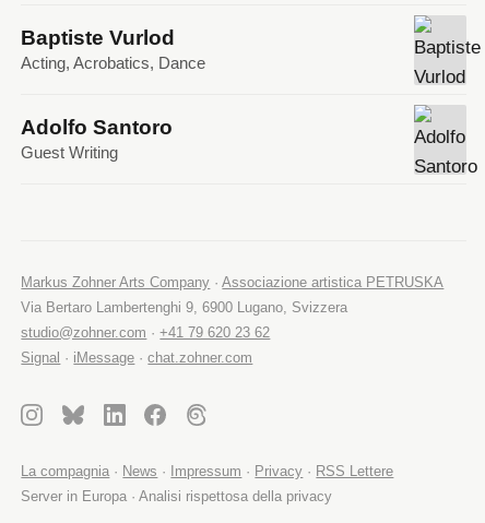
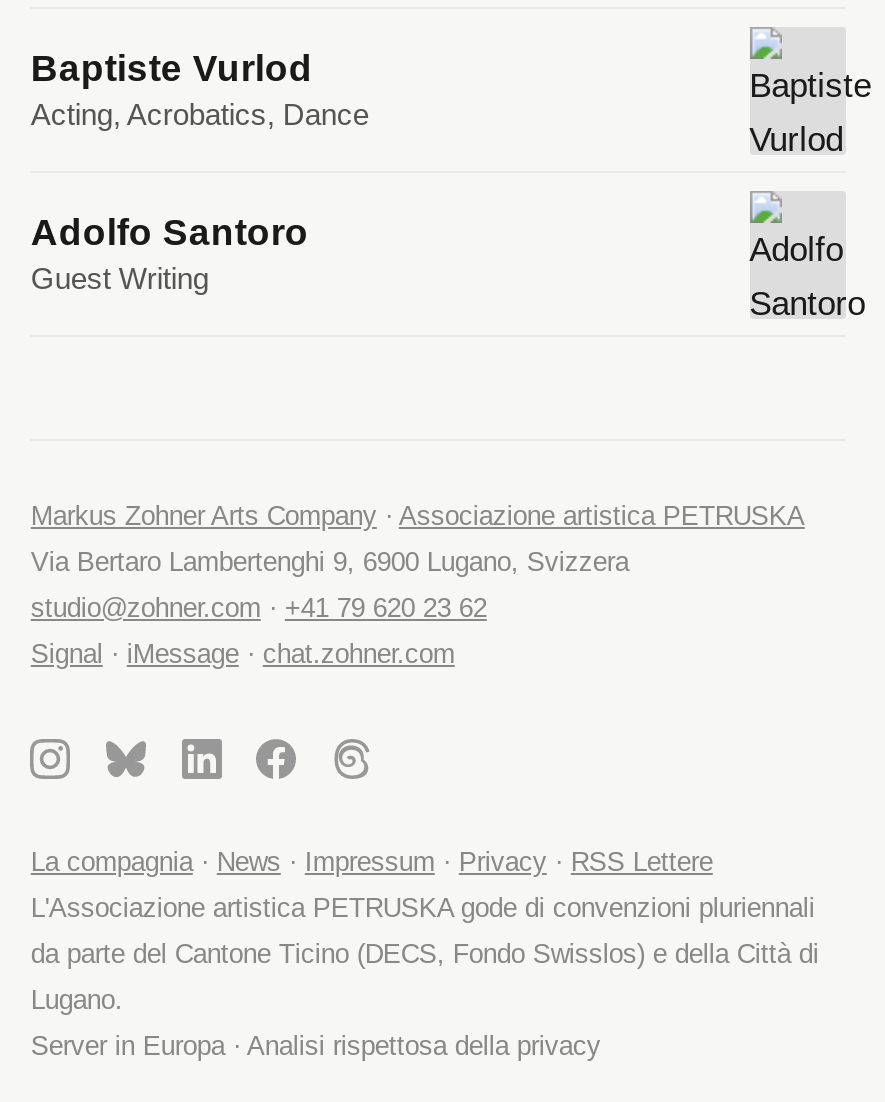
+ L'Associazione artistica PETRUSKA gode di convenzioni pluriennali
+ da parte del Cantone Ticino (DECS, Fondo Swisslos) e della Città di
+ Lugano.
